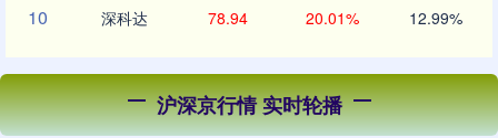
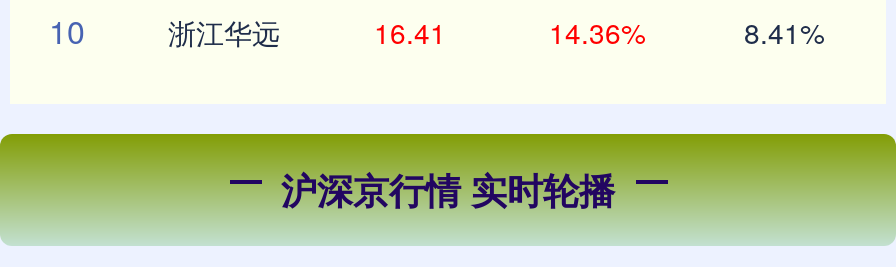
- 深科达
- 78.94
- 20.01%
- 12.99%
+ 浙江华远
+ 16.41
+ 14.36%
+ 8.41%
